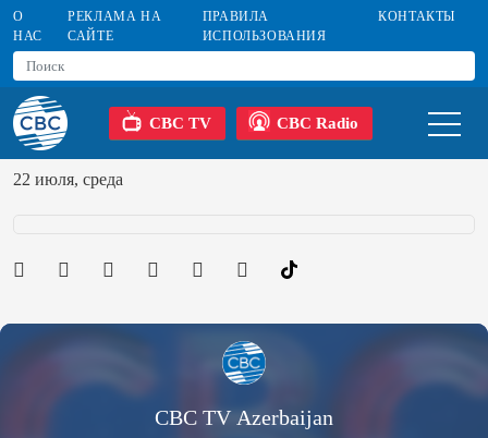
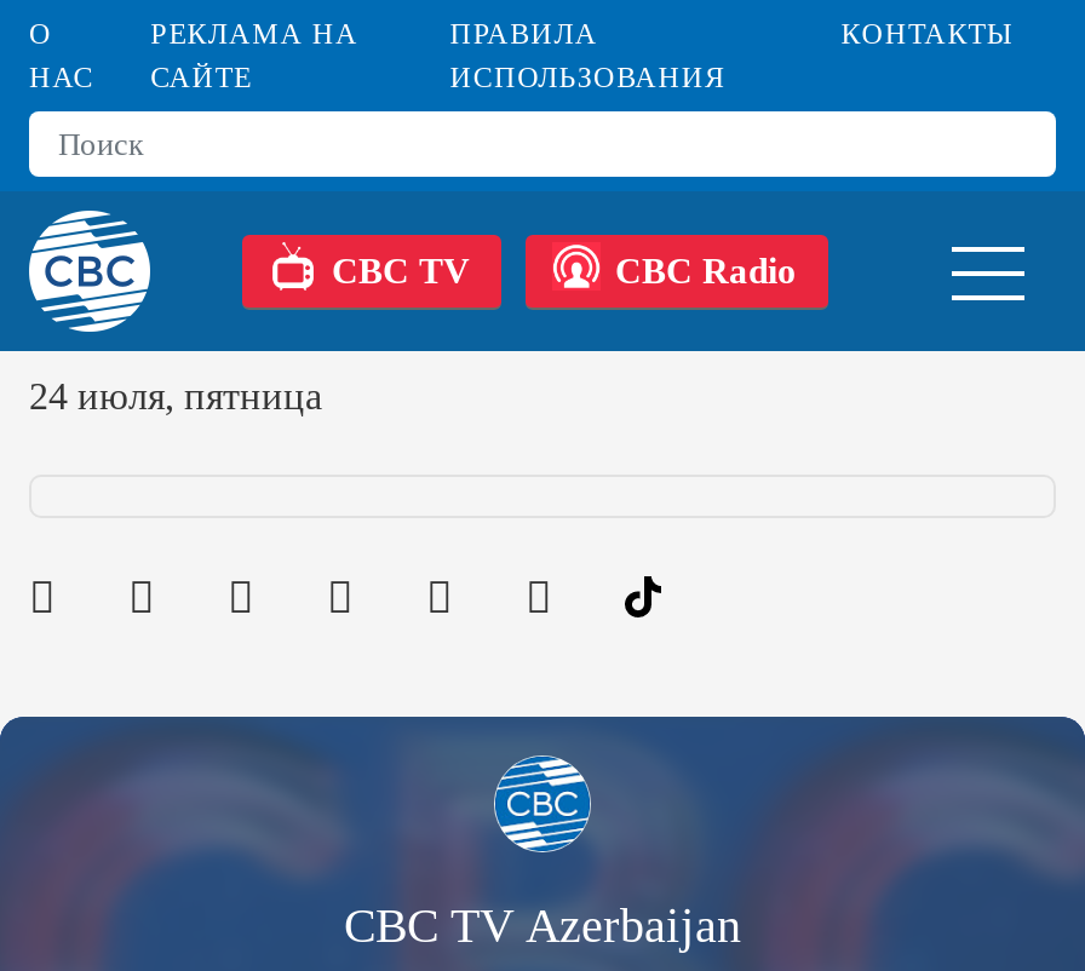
- 22 июля, среда
+ 24 июля, пятница
